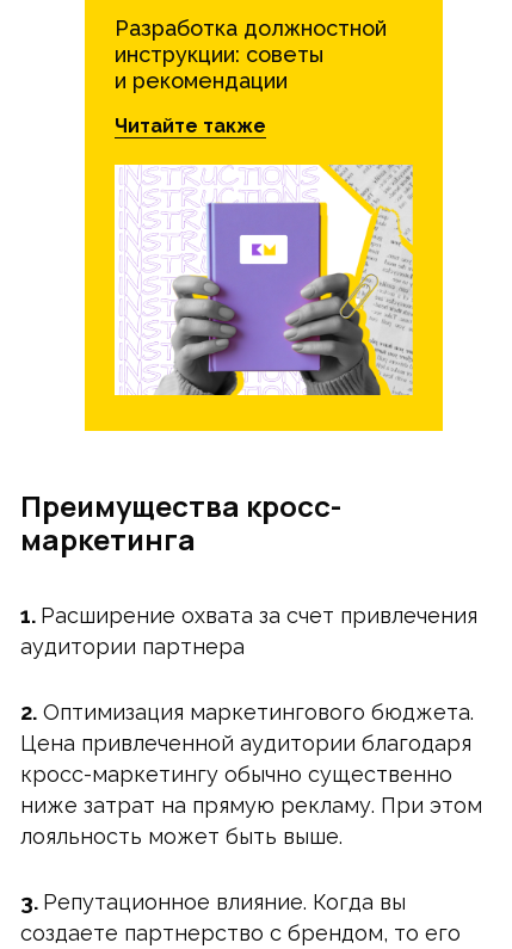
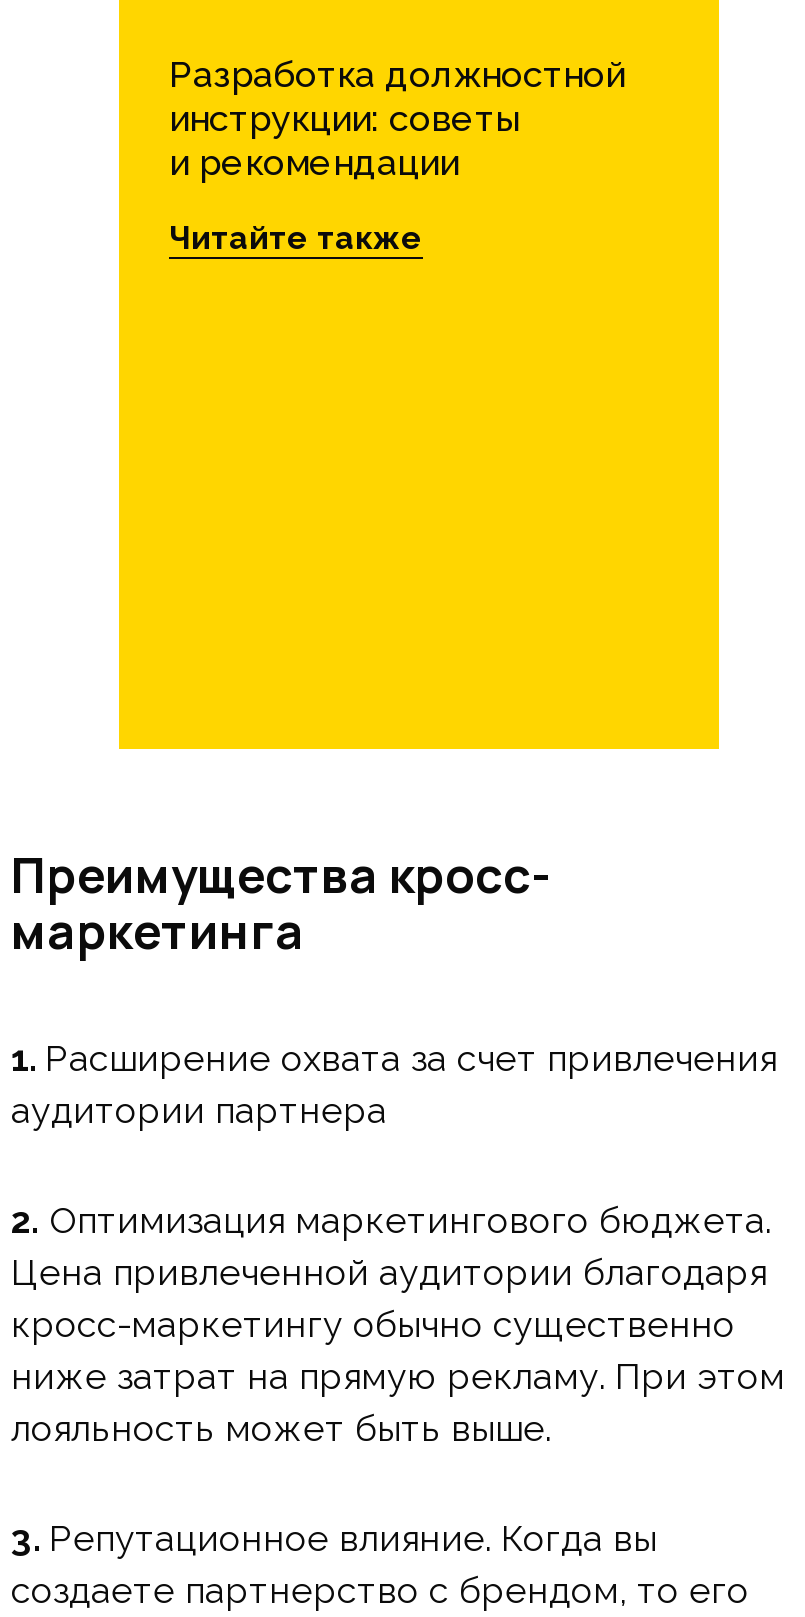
- [image]
